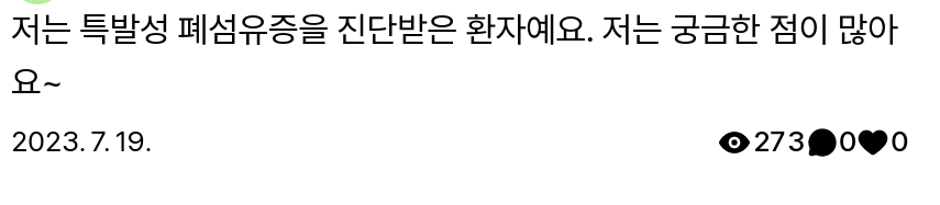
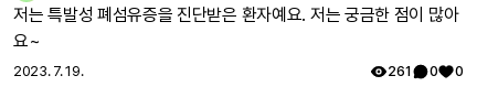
- 273
+ 261
